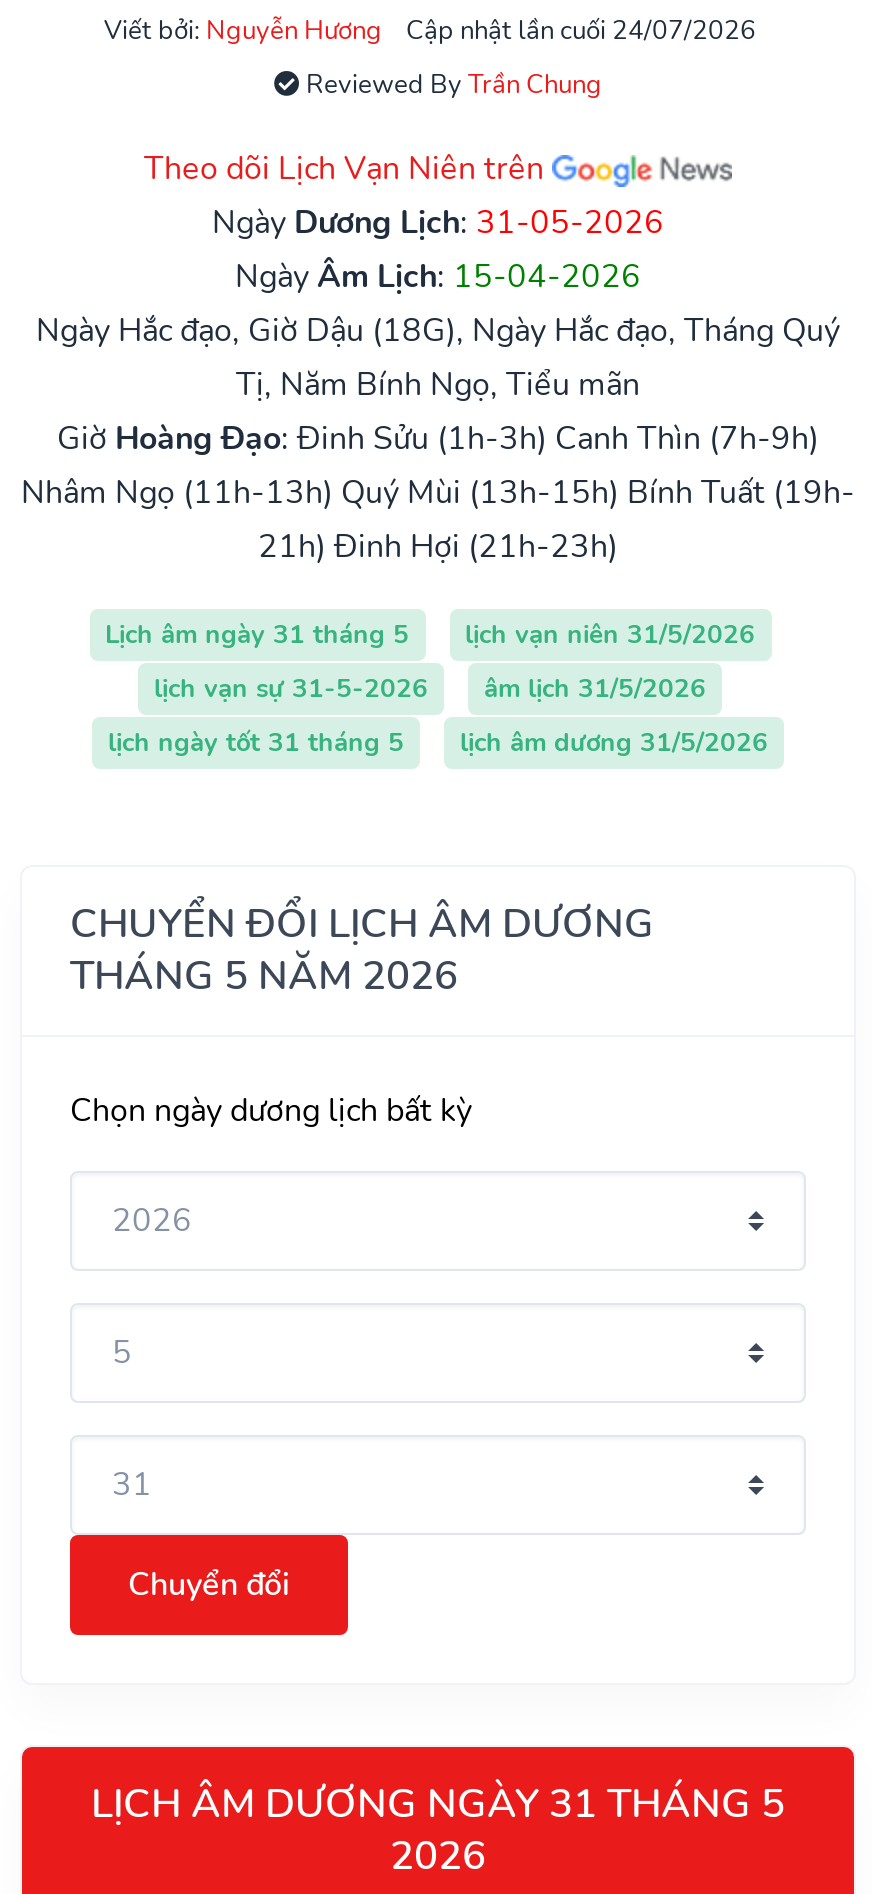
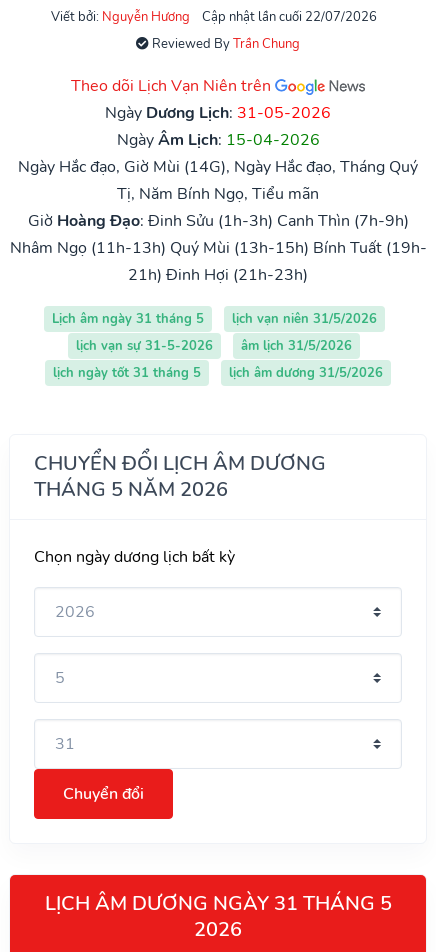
- Cập nhật lần cuối 24/07/2026
+ Cập nhật lần cuối 22/07/2026

- Ngày Hắc đạo, Giờ Dậu (18G), Ngày Hắc đạo, Tháng Quý
+ Ngày Hắc đạo, Giờ Mùi (14G), Ngày Hắc đạo, Tháng Quý
